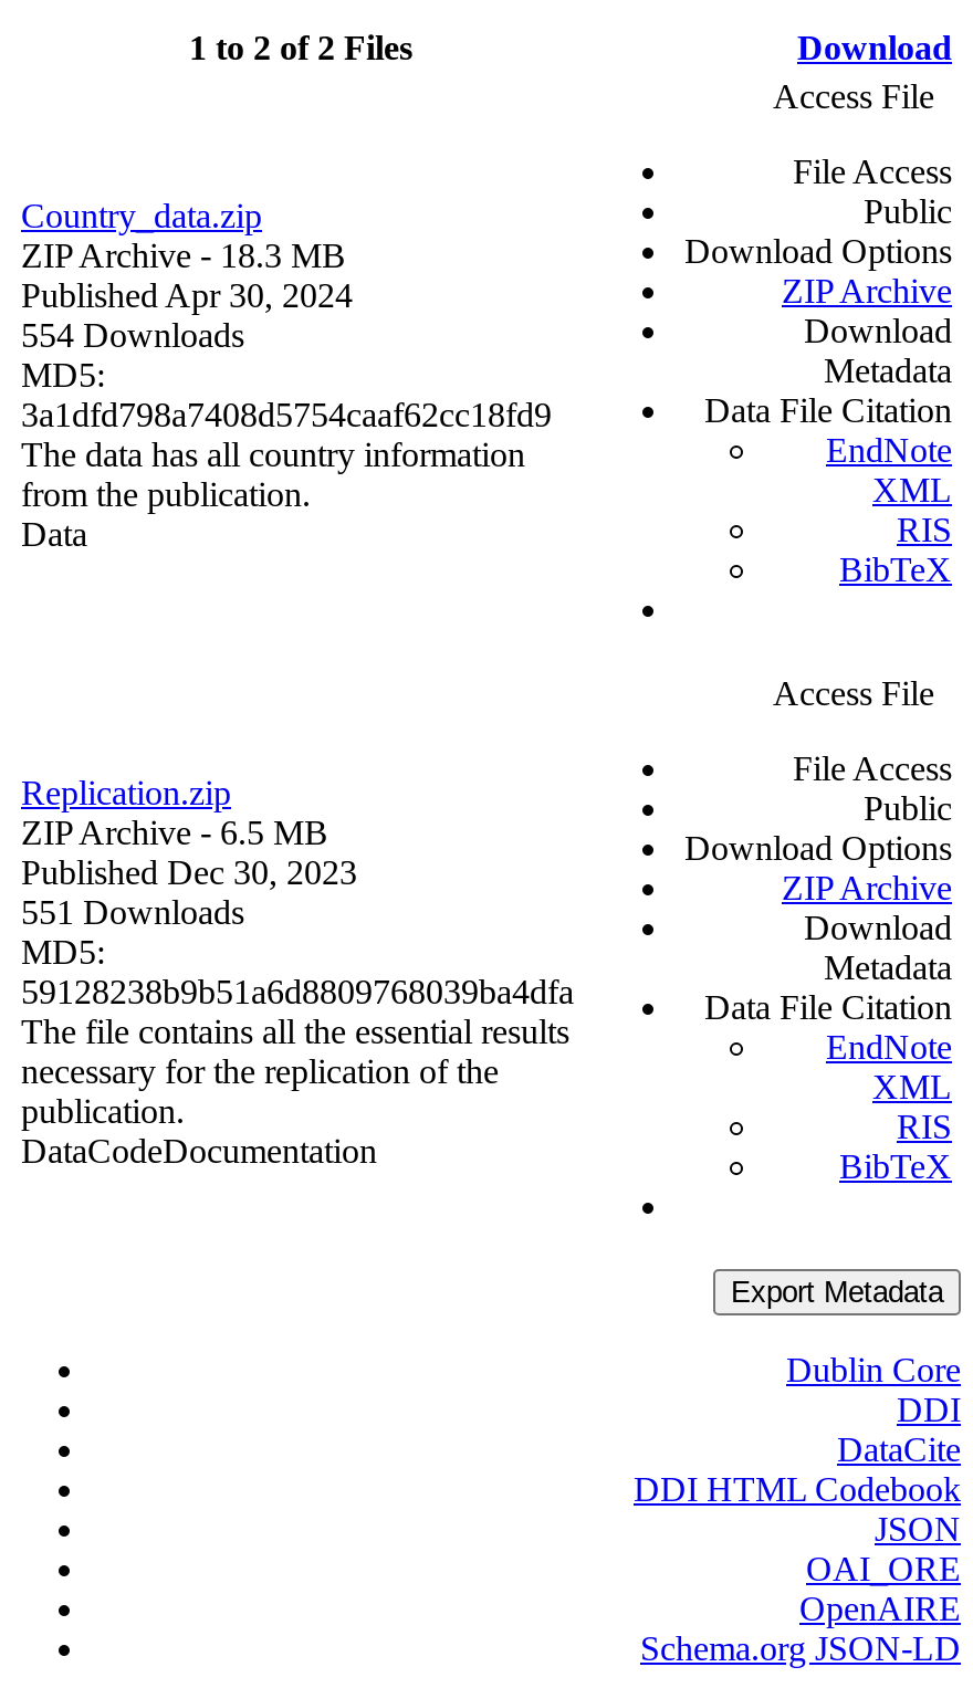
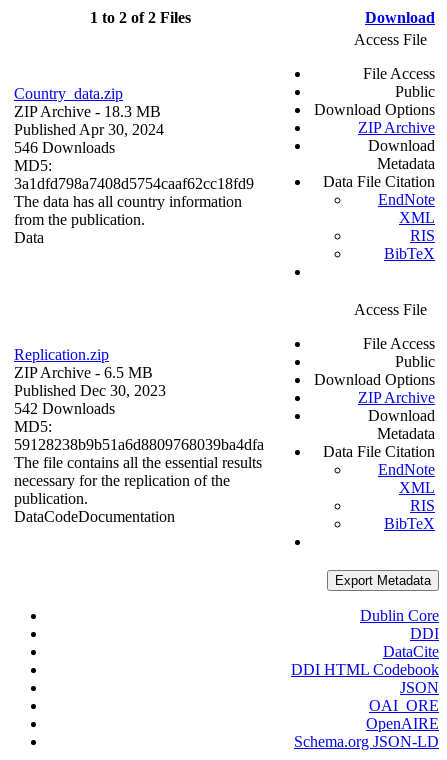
- 554 Downloads
+ 546 Downloads

- 551 Downloads
+ 542 Downloads
